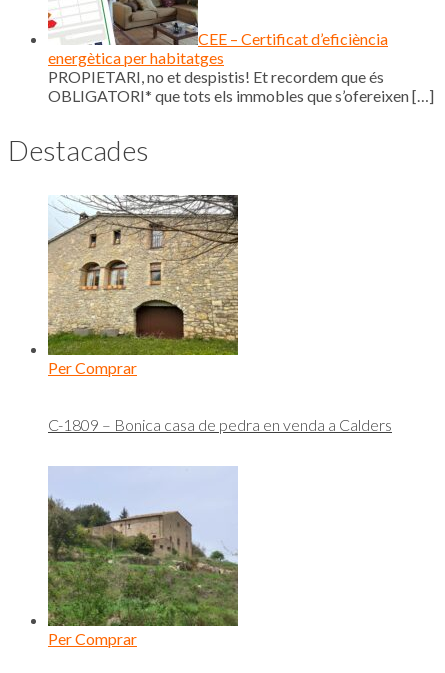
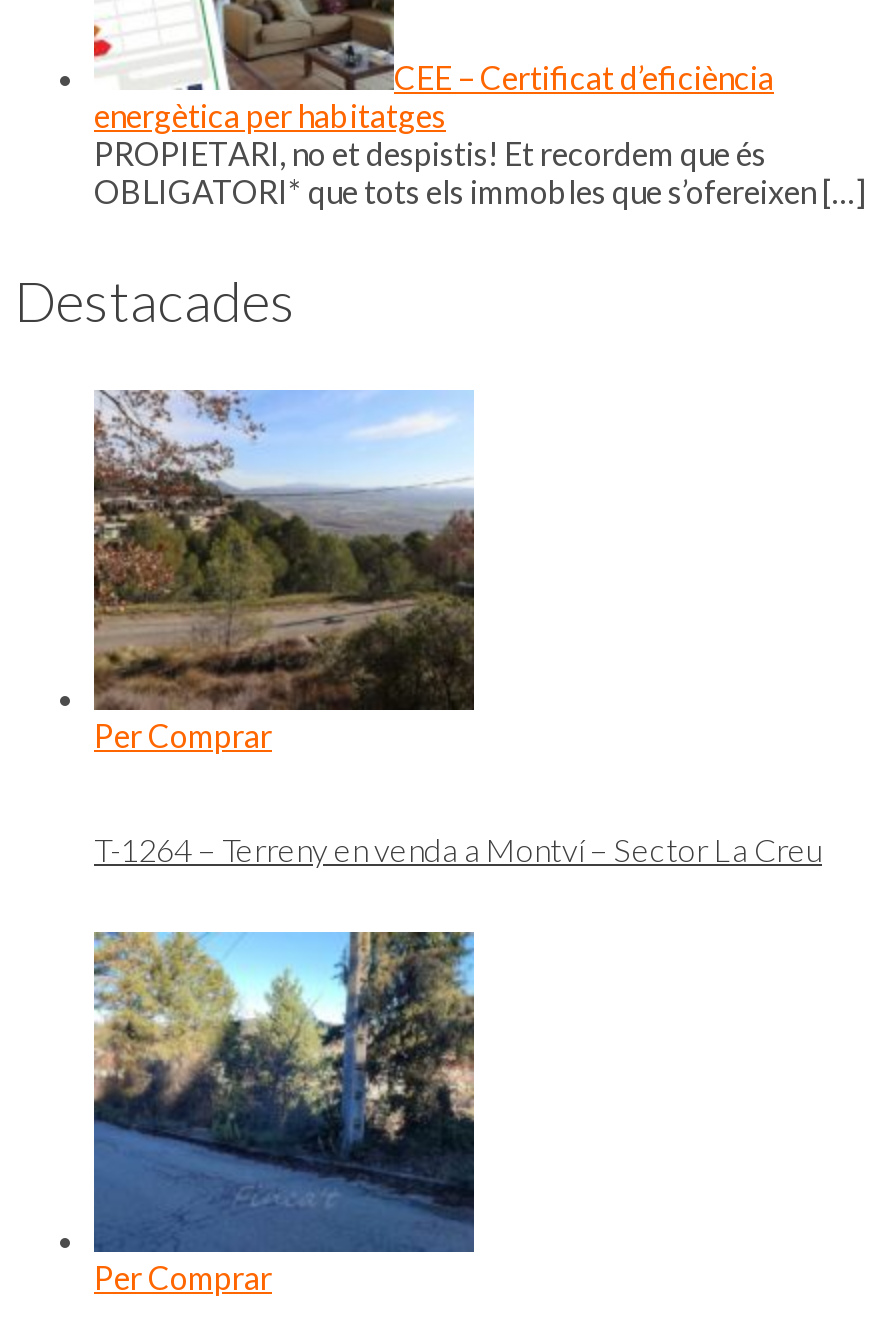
- [image]
+ [image]

- C-1809 – Bonica casa de pedra en venda a Calders
+ T-1264 – Terreny en venda a Montví – Sector La Creu

- [image]
+ [image]
